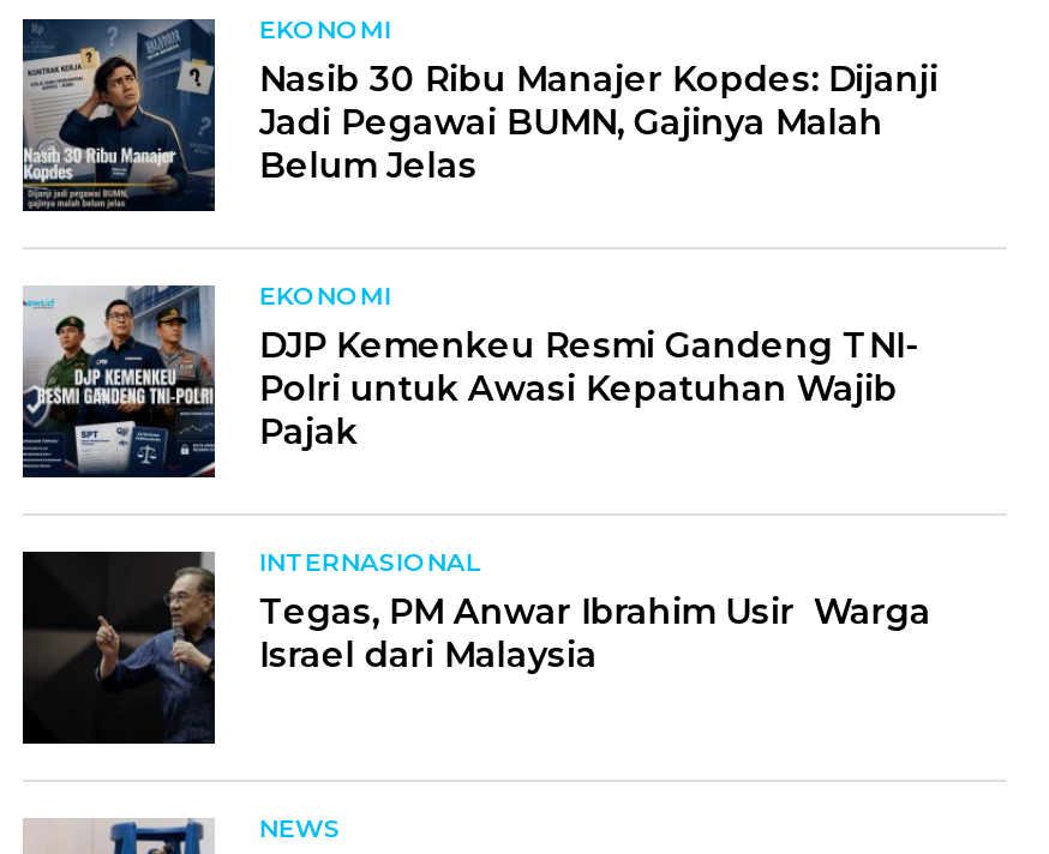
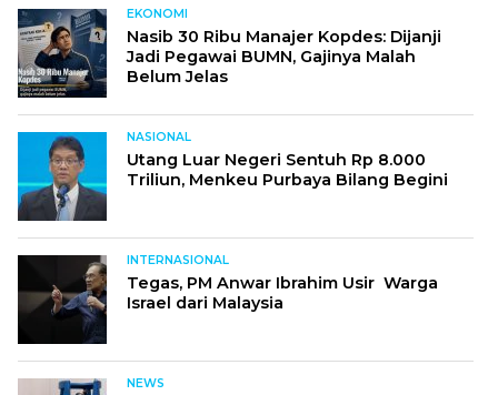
- [image]
- EKONOMI
- DJP Kemenkeu Resmi Gandeng TNI-
- Polri untuk Awasi Kepatuhan Wajib
- Pajak
+ [image]
+ NASIONAL
+ Utang Luar Negeri Sentuh Rp 8.000
+ Triliun, Menkeu Purbaya Bilang Begini
